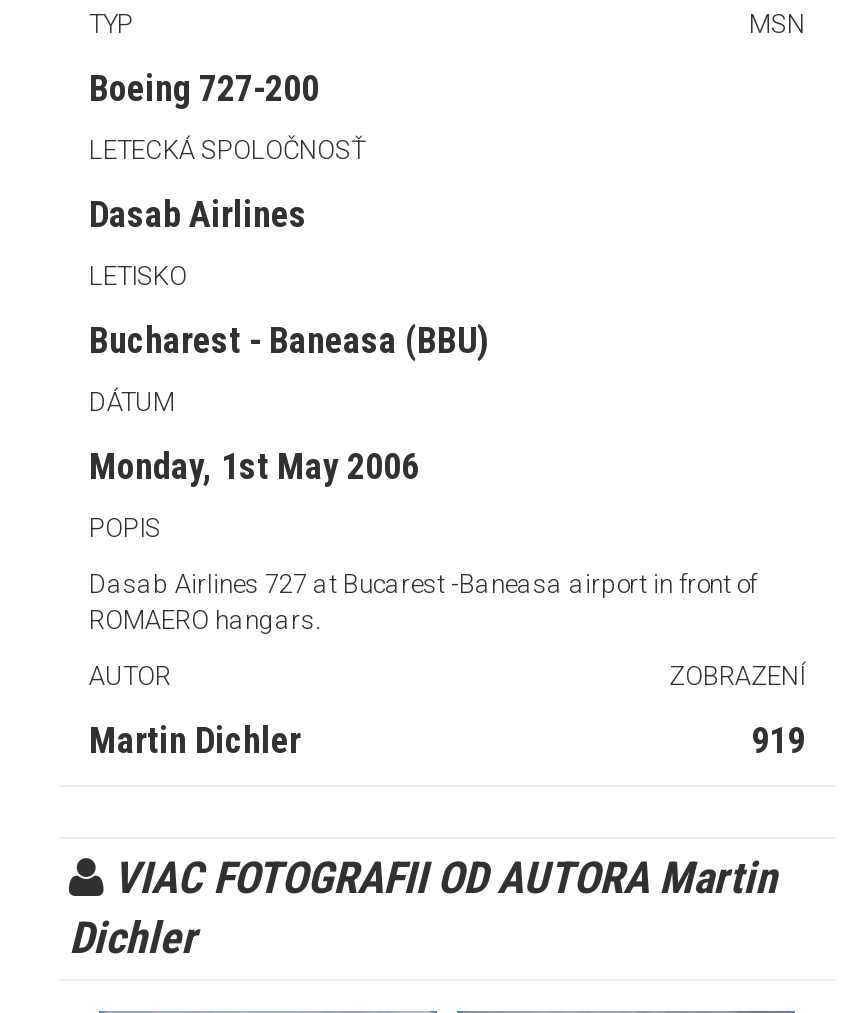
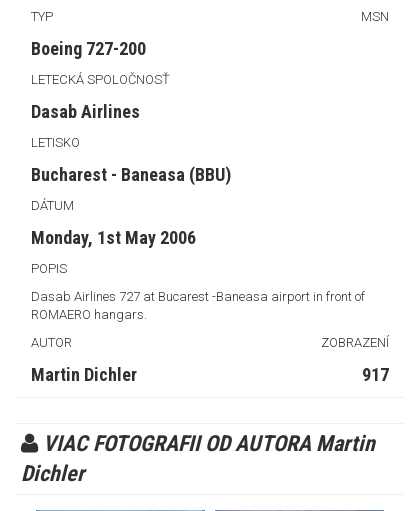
- 919
+ 917
